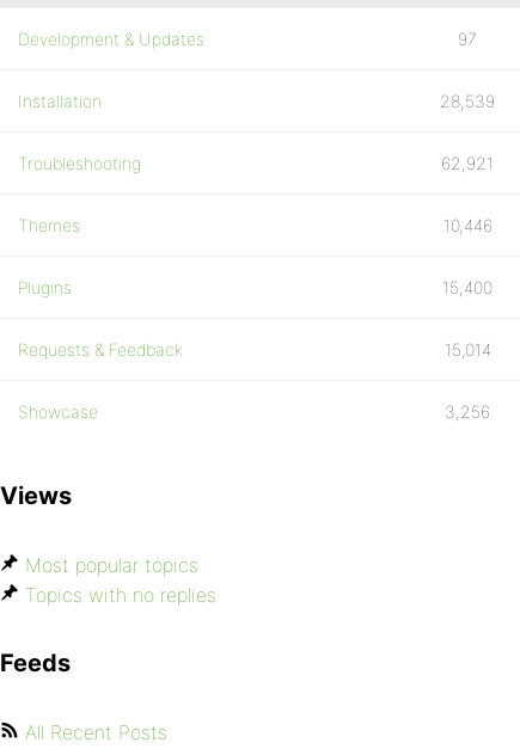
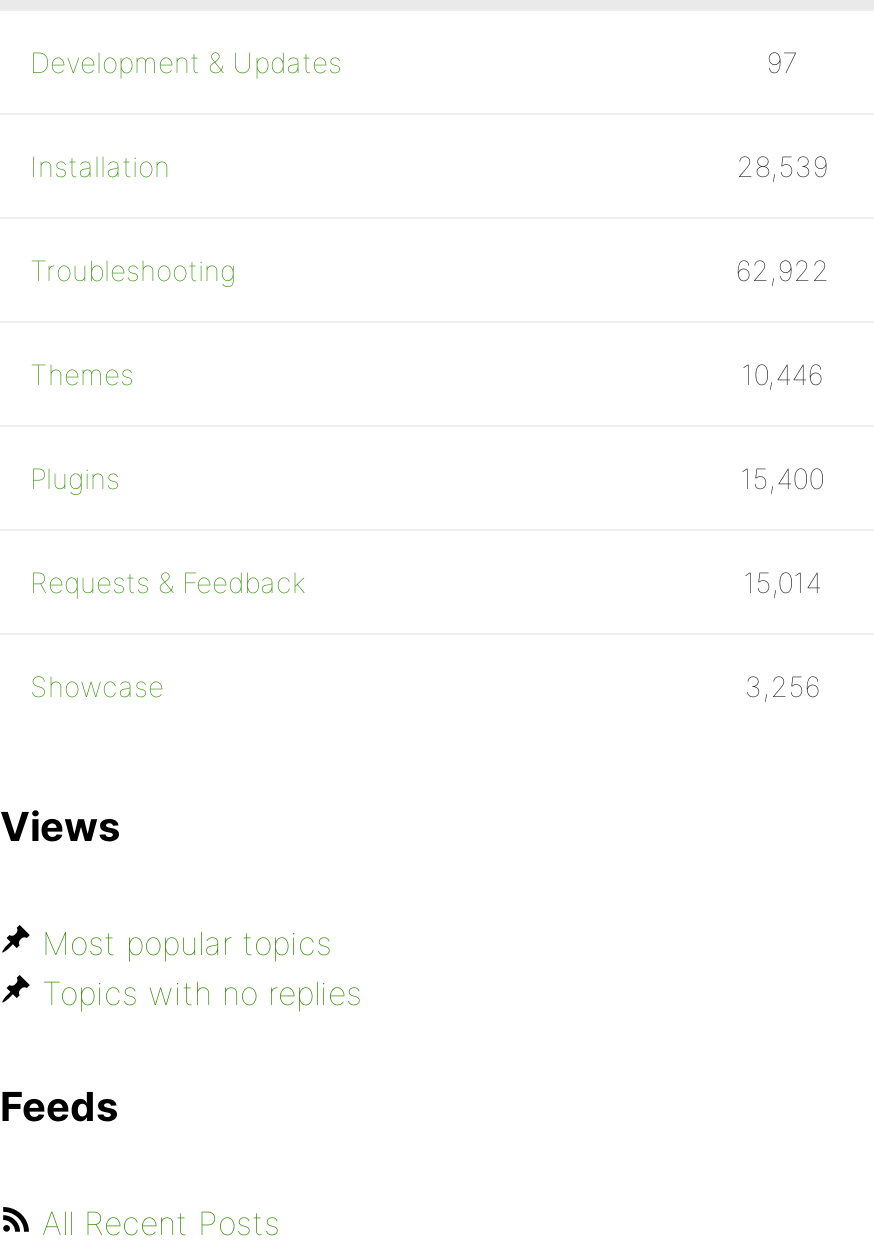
- 62,921
+ 62,922
